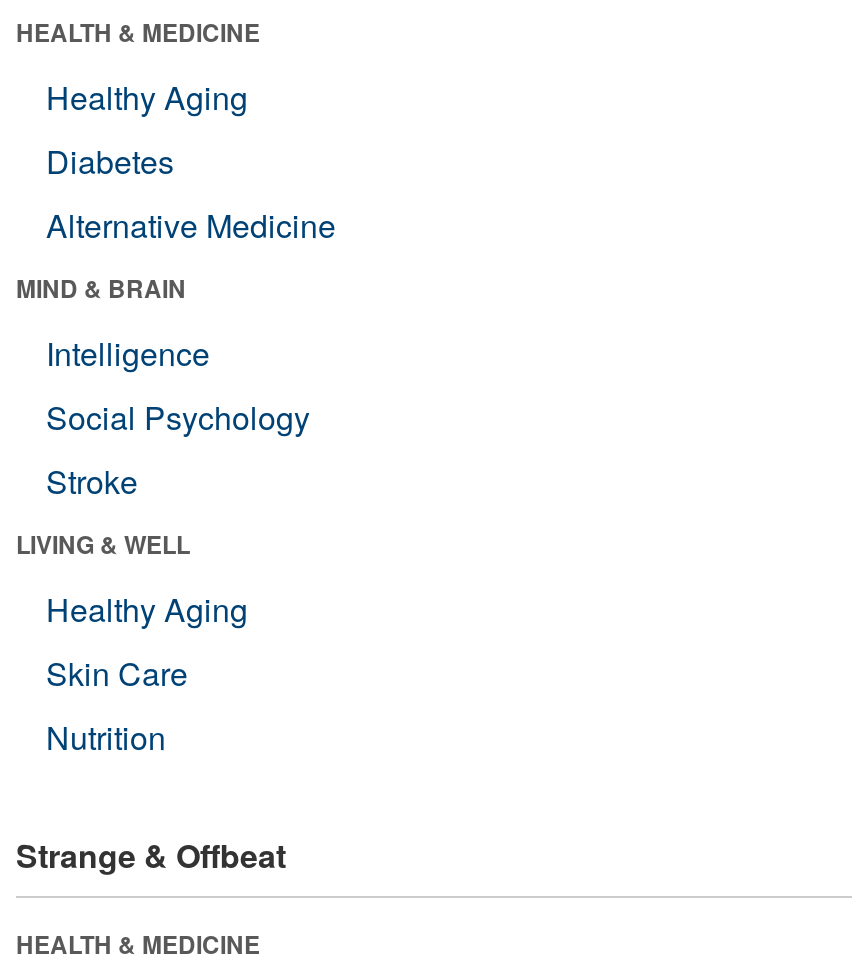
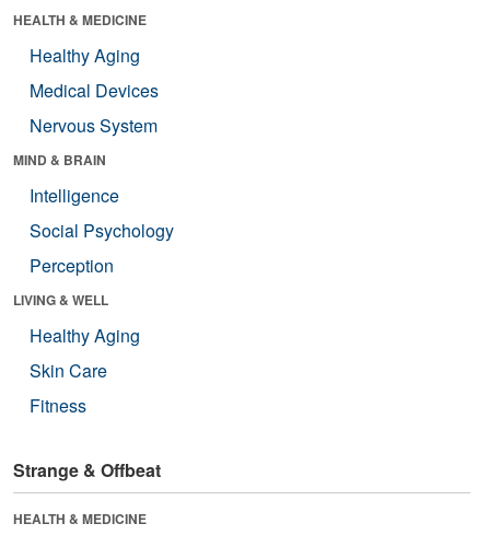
- Diabetes
- Alternative Medicine
+ Medical Devices
+ Nervous System

- Stroke
+ Perception

- Nutrition
+ Fitness
